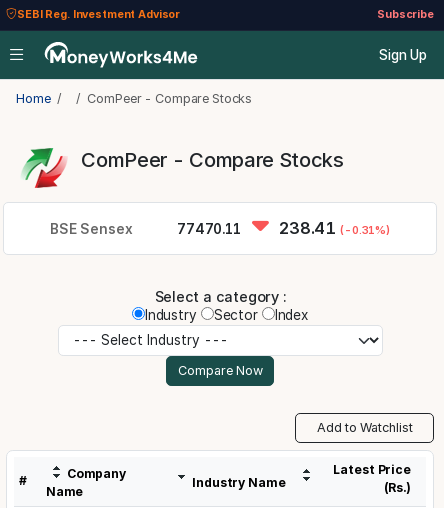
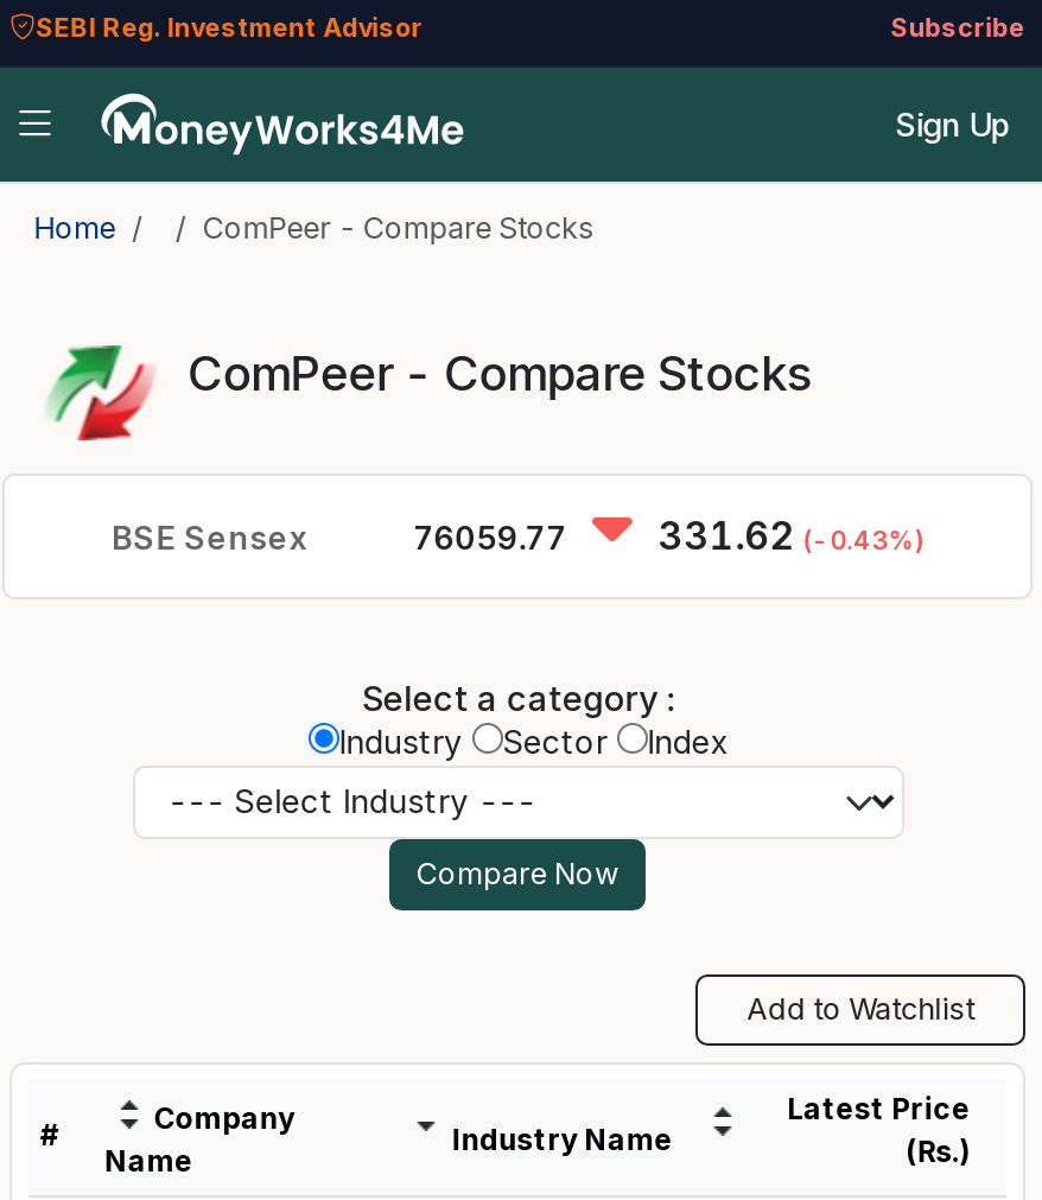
- 77470.11
+ 76059.77

- 238.41 (-0.31%)
+ 331.62 (-0.43%)
